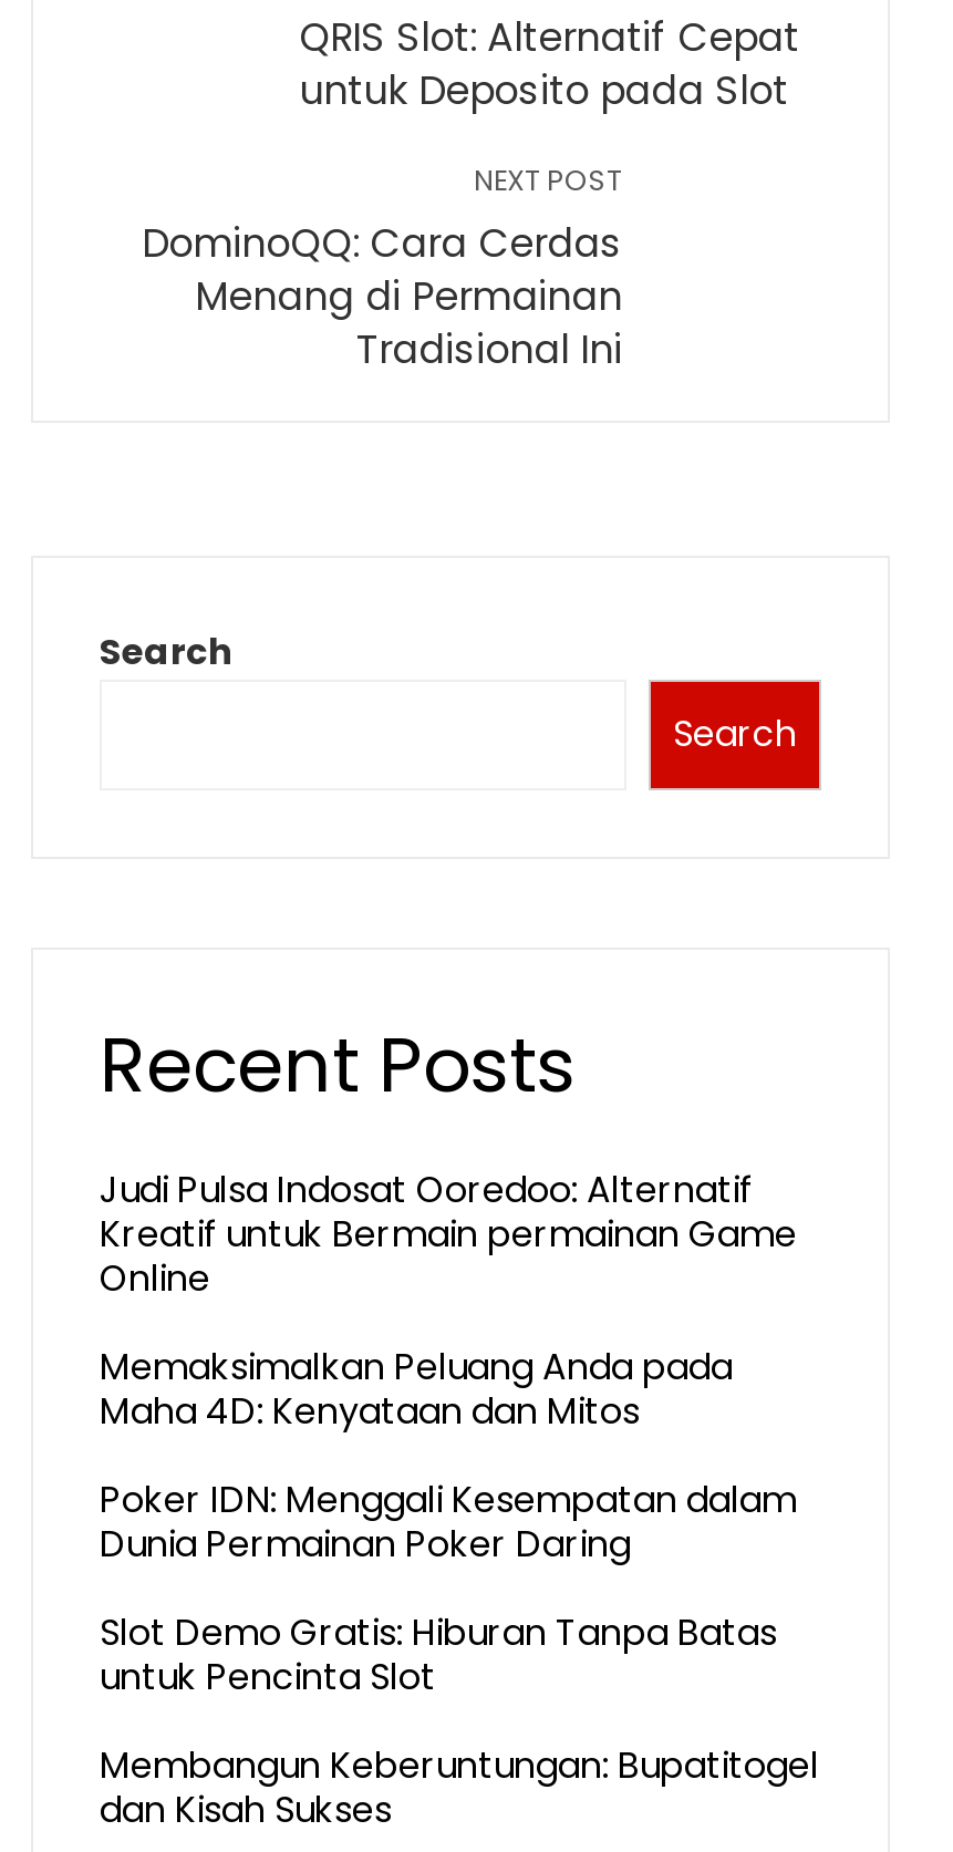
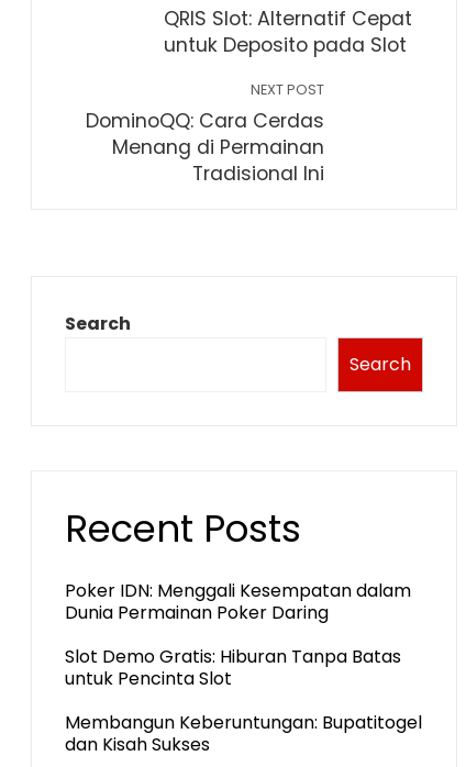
- Judi Pulsa Indosat Ooredoo: Alternatif
- Kreatif untuk Bermain permainan Game
- Online
- Memaksimalkan Peluang Anda pada
- Maha 4D: Kenyataan dan Mitos
